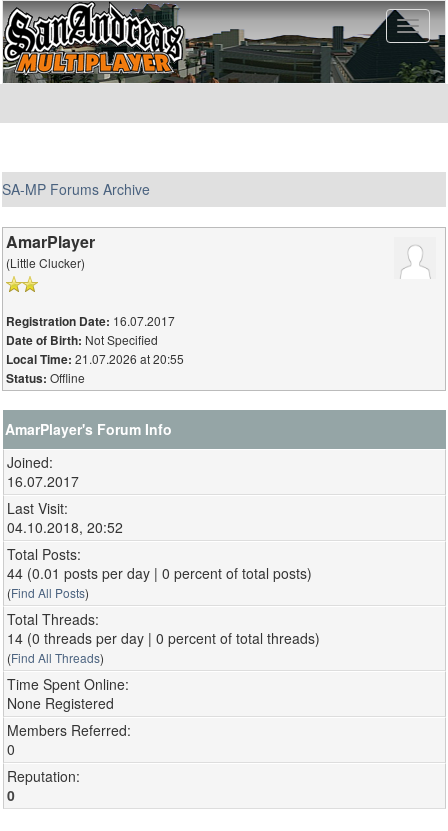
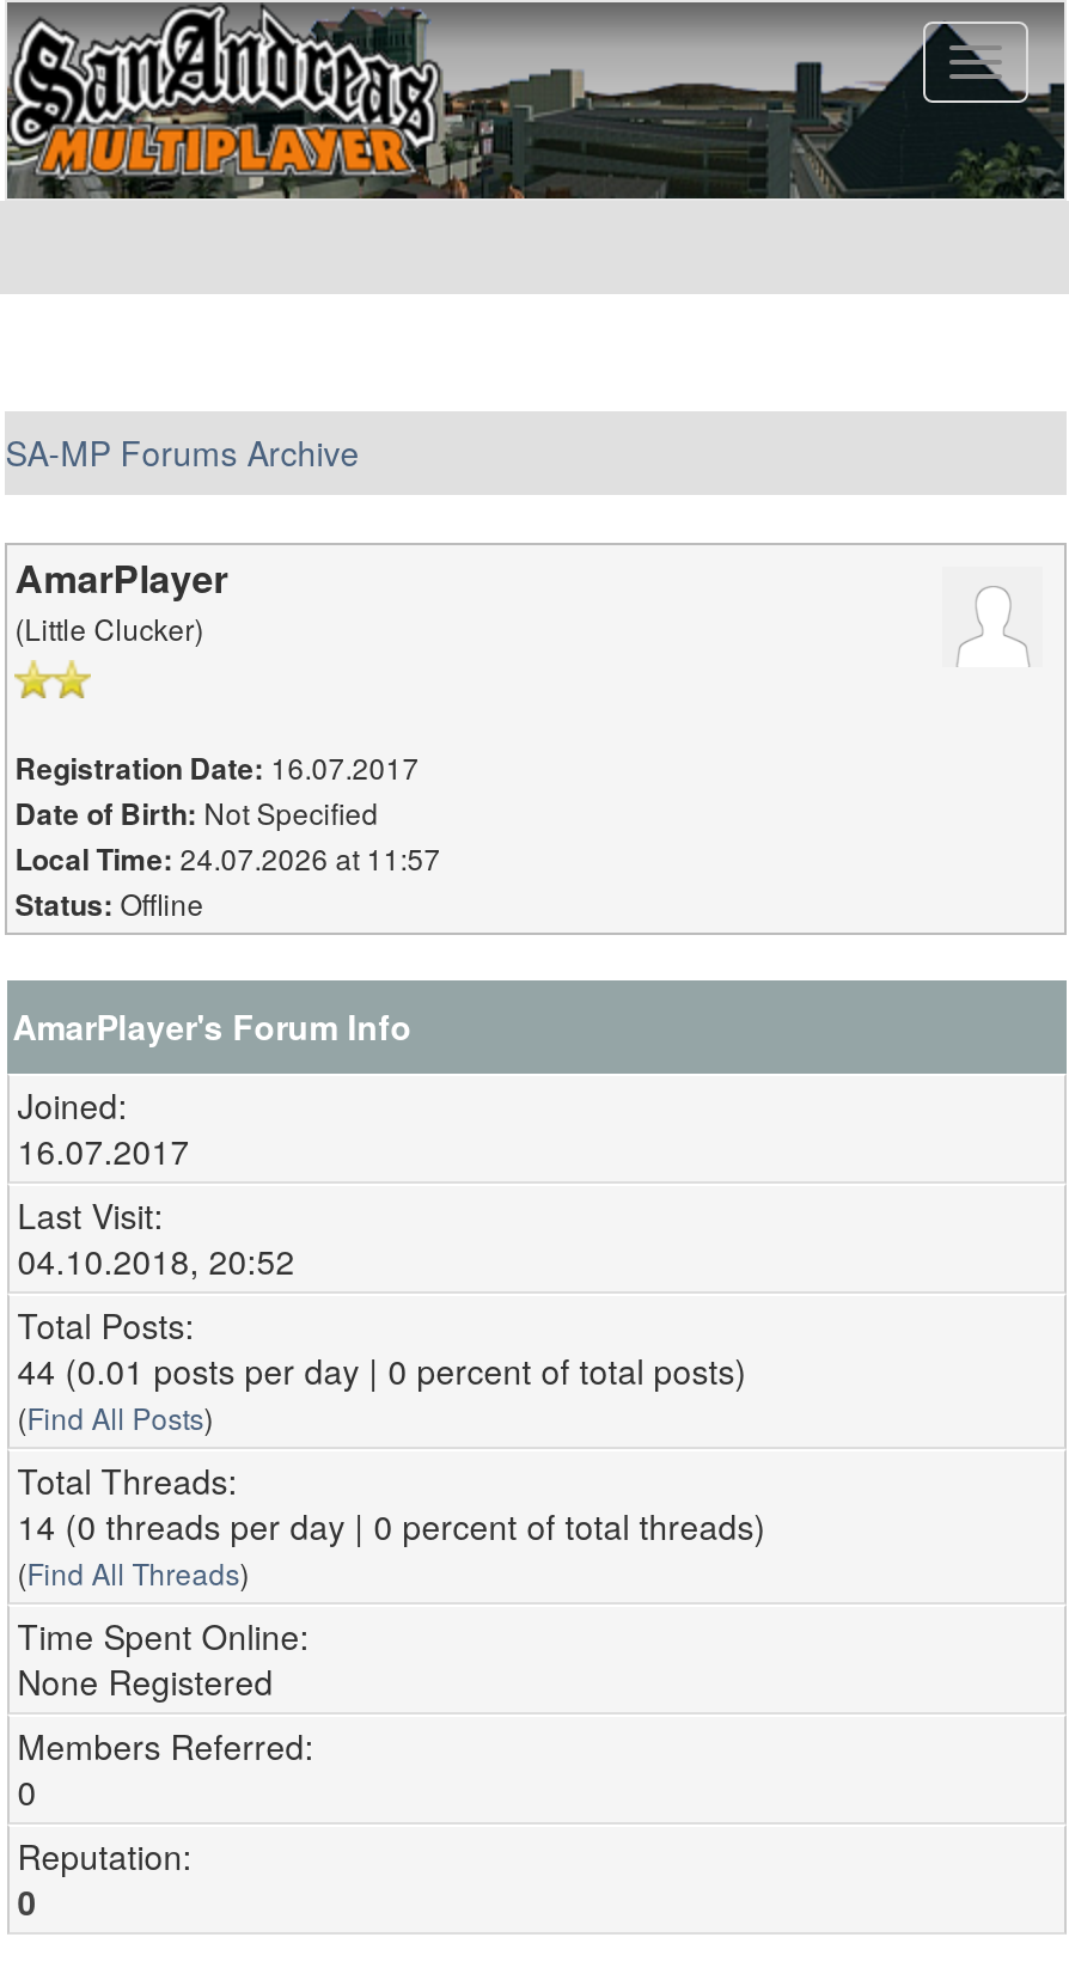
- Local Time: 21.07.2026 at 20:55
+ Local Time: 24.07.2026 at 11:57
